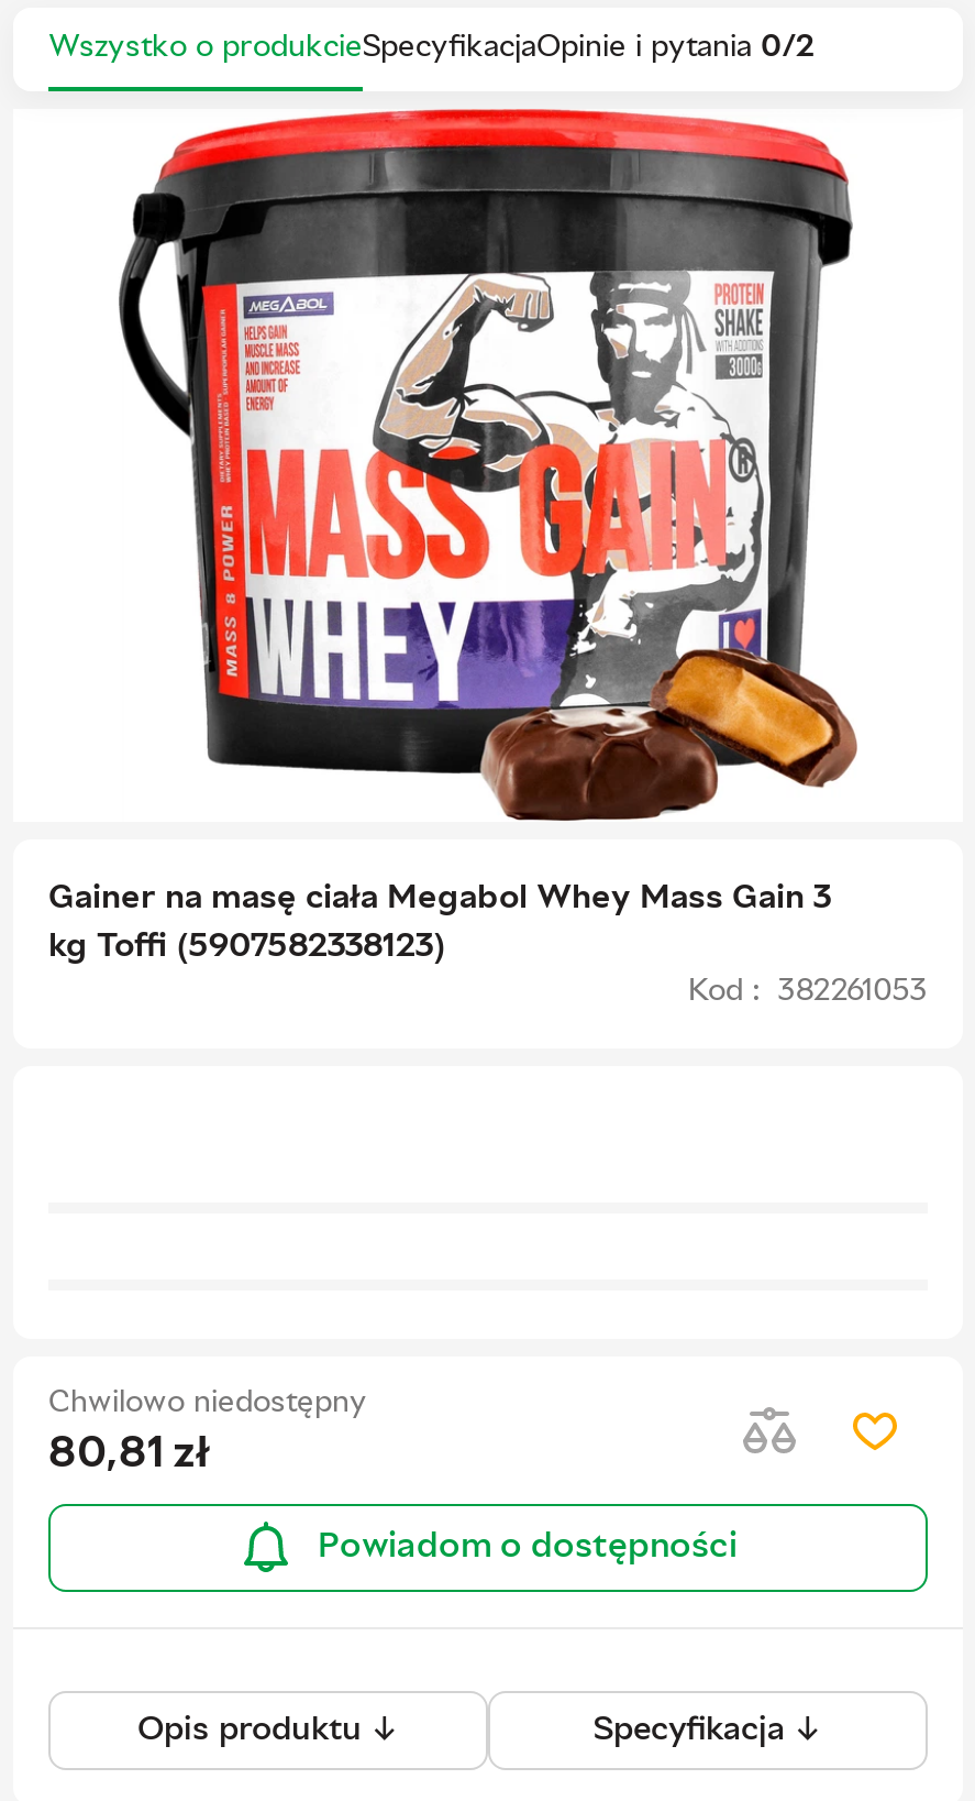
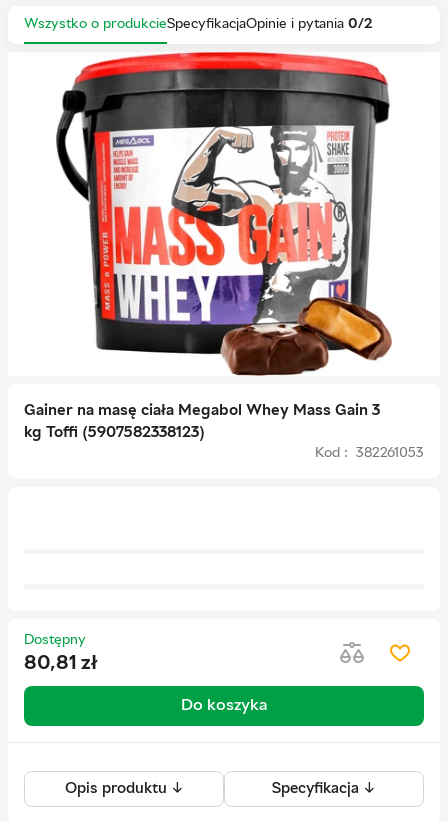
- Chwilowo niedostępny
+ Dostępny

- Powiadom o dostępności
+ Do koszyka
